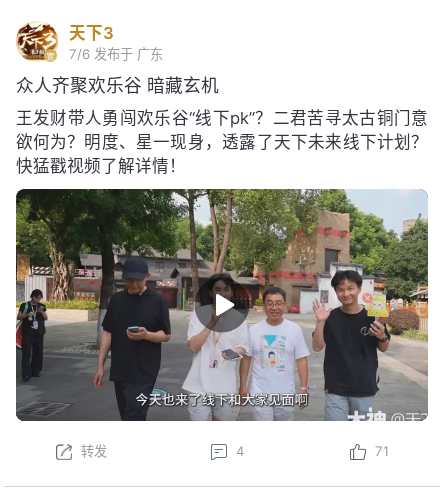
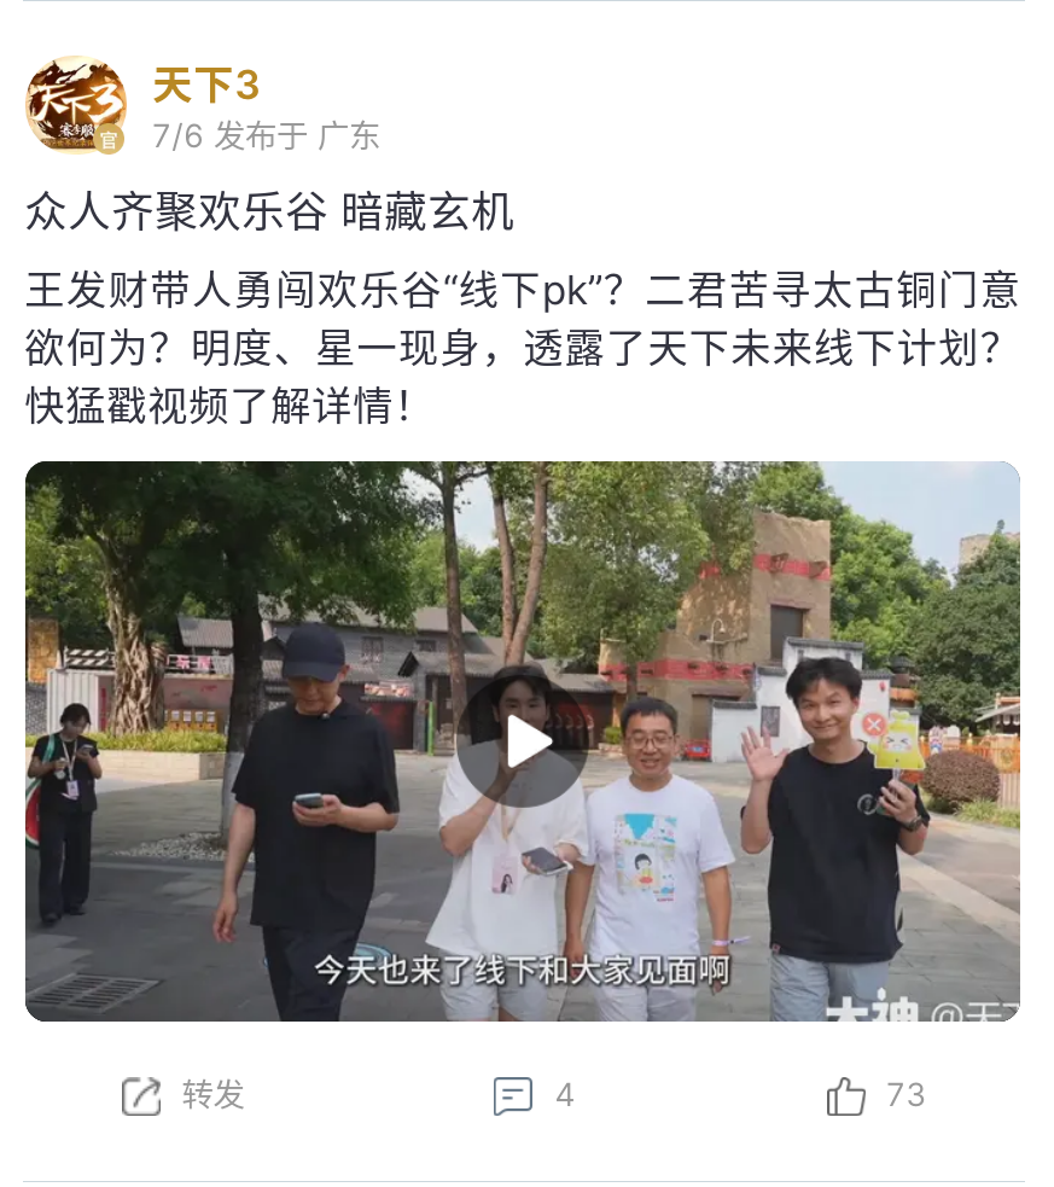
- 71
+ 73
